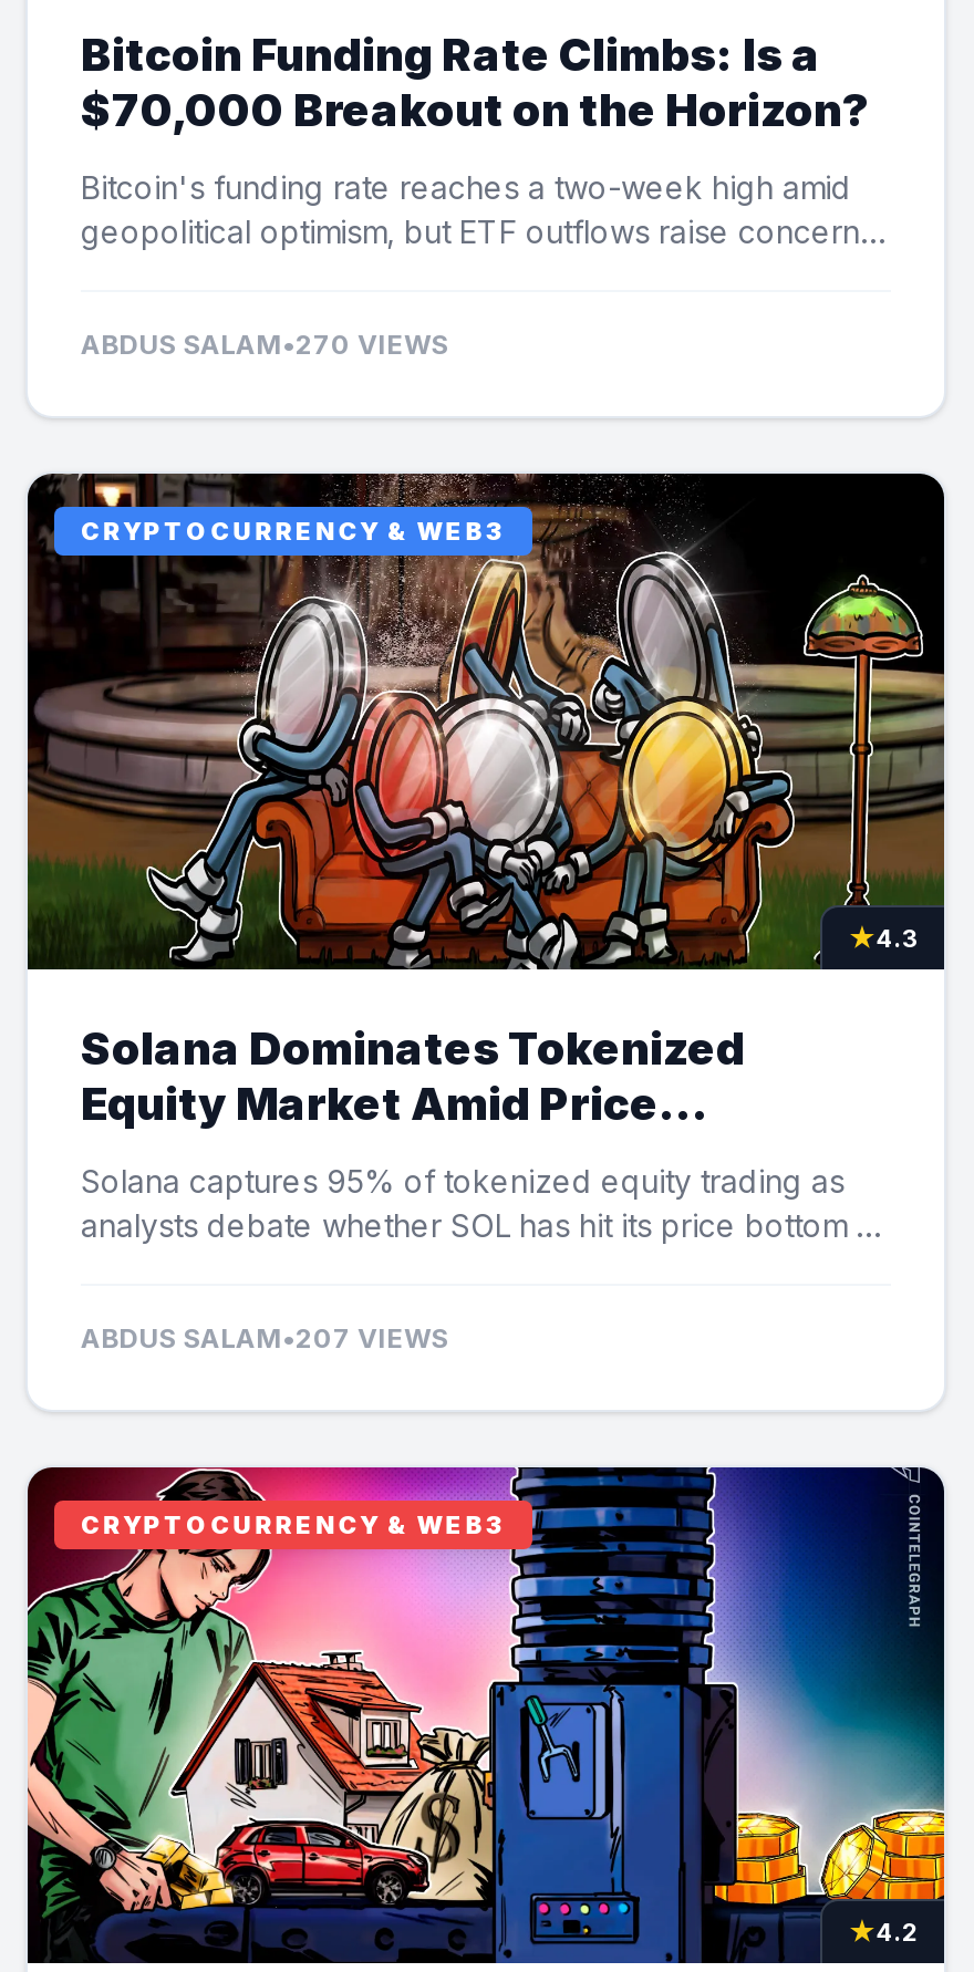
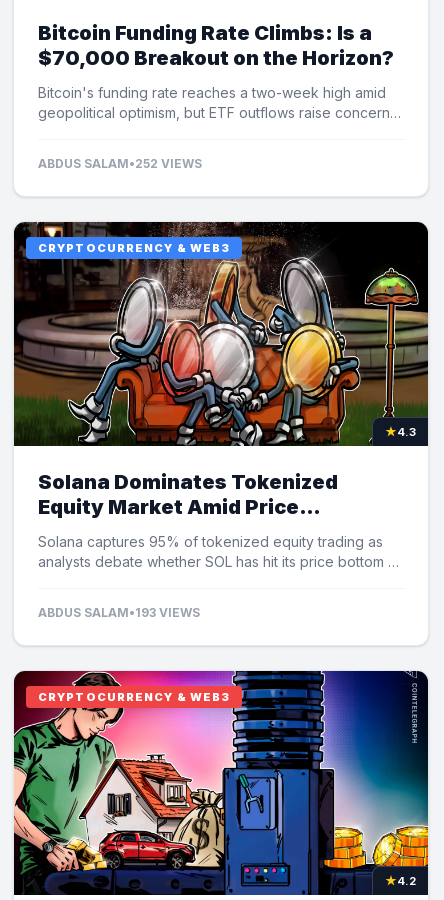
- ABDUS SALAM•270 VIEWS
+ ABDUS SALAM•252 VIEWS

- ABDUS SALAM•207 VIEWS
+ ABDUS SALAM•193 VIEWS
